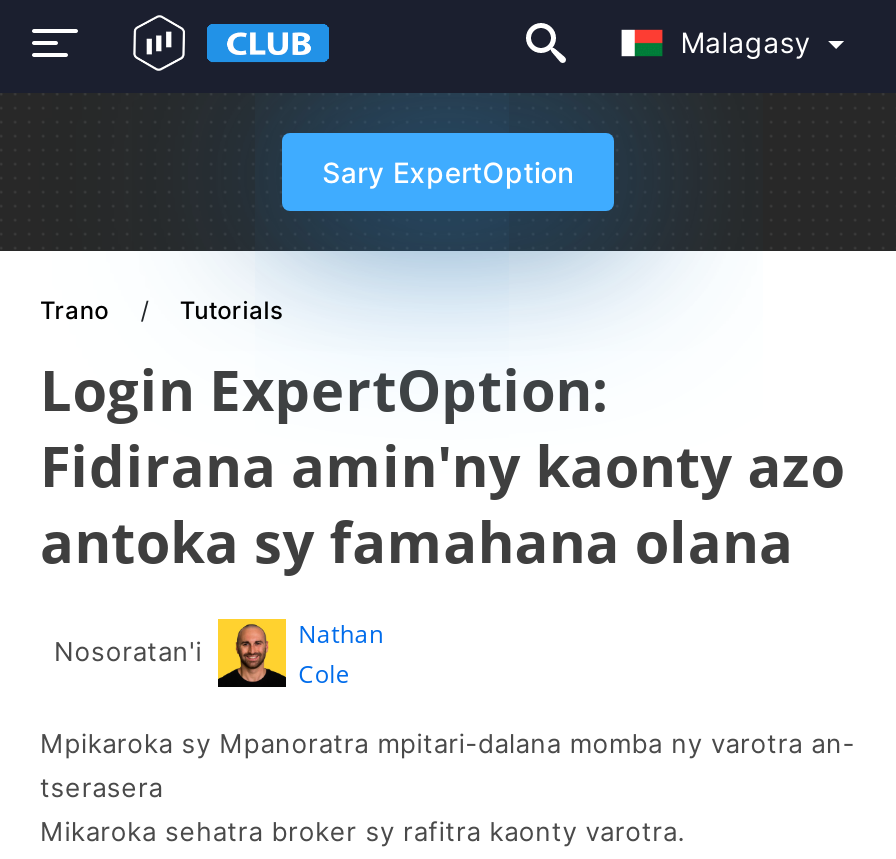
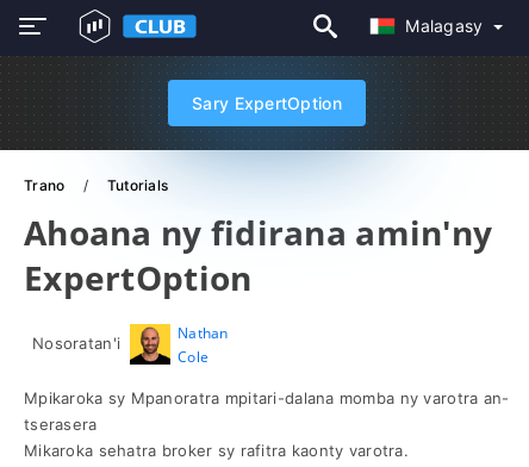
- Login ExpertOption:
- Fidirana amin'ny kaonty azo
- antoka sy famahana olana
+ Ahoana ny fidirana amin'ny
+ ExpertOption
